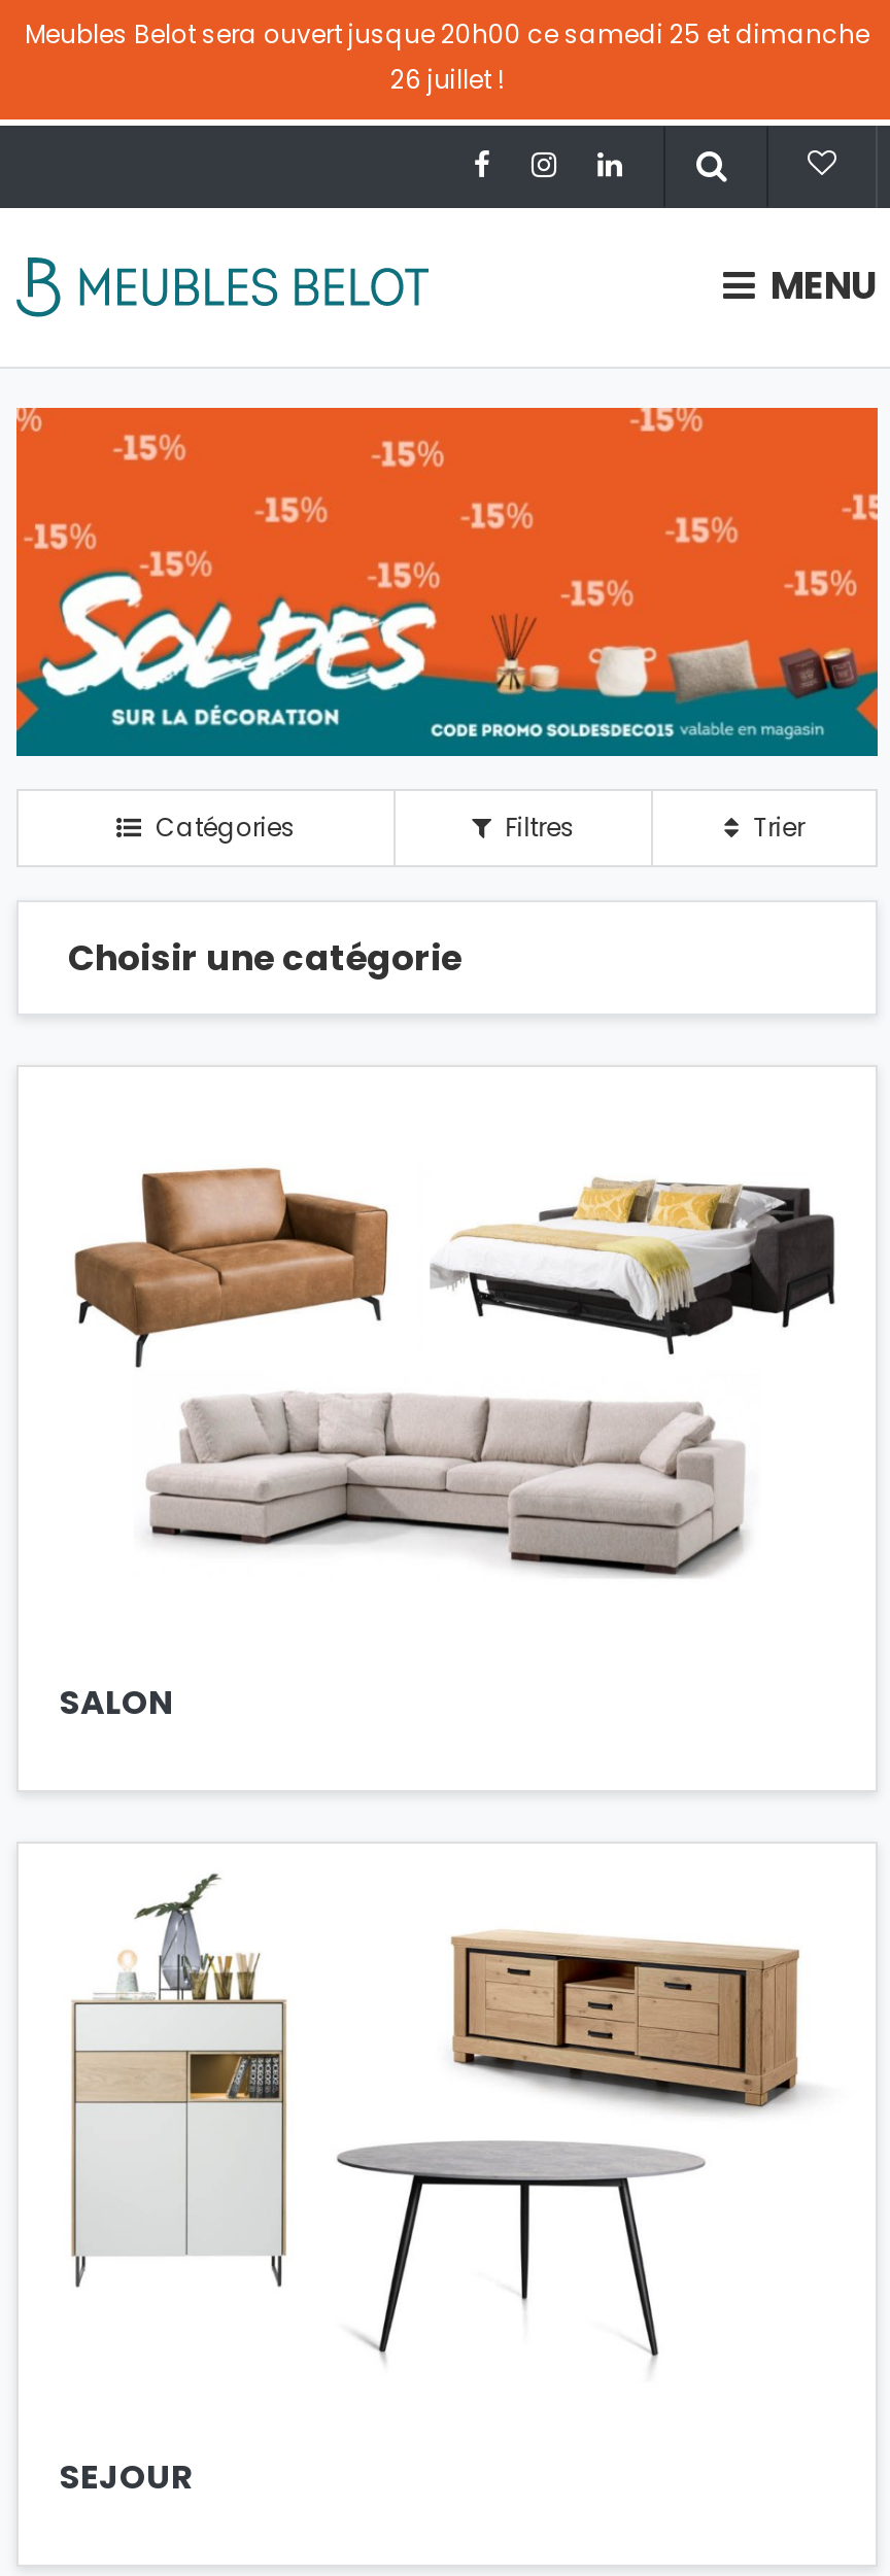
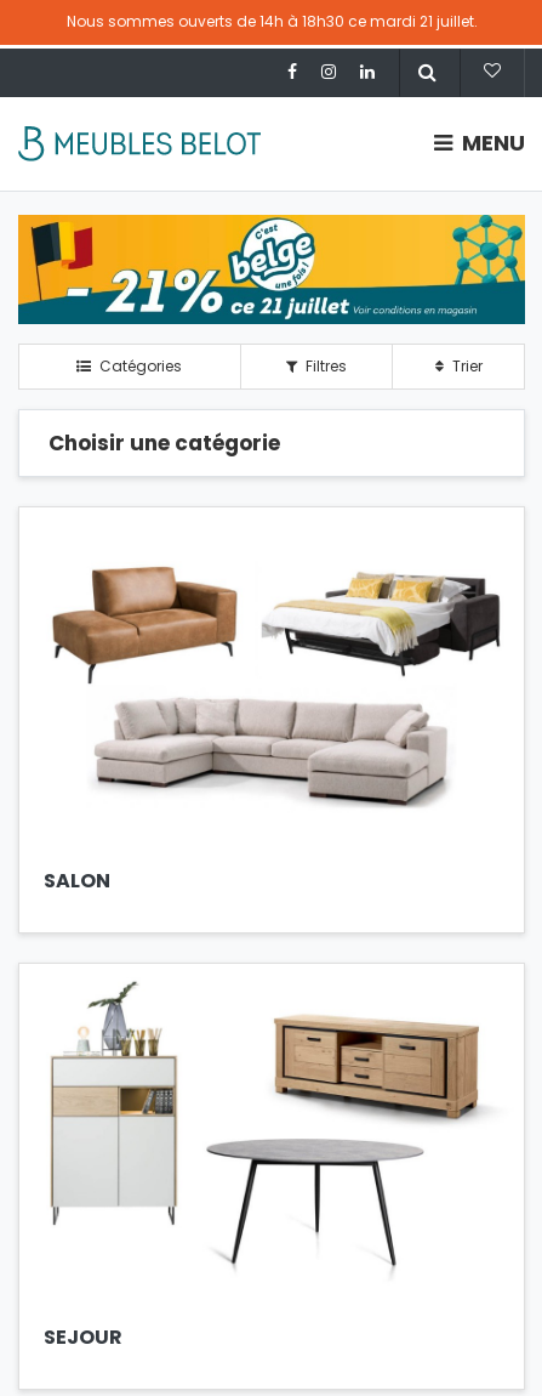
- Meubles Belot sera ouvert jusque 20h00 ce samedi 25 et dimanche
- 26 juillet !
+ Nous sommes ouverts de 14h à 18h30 ce mardi 21 juillet.

- [image]
+ [image]
